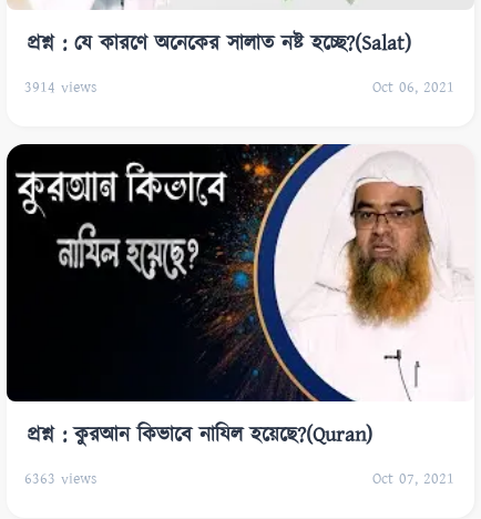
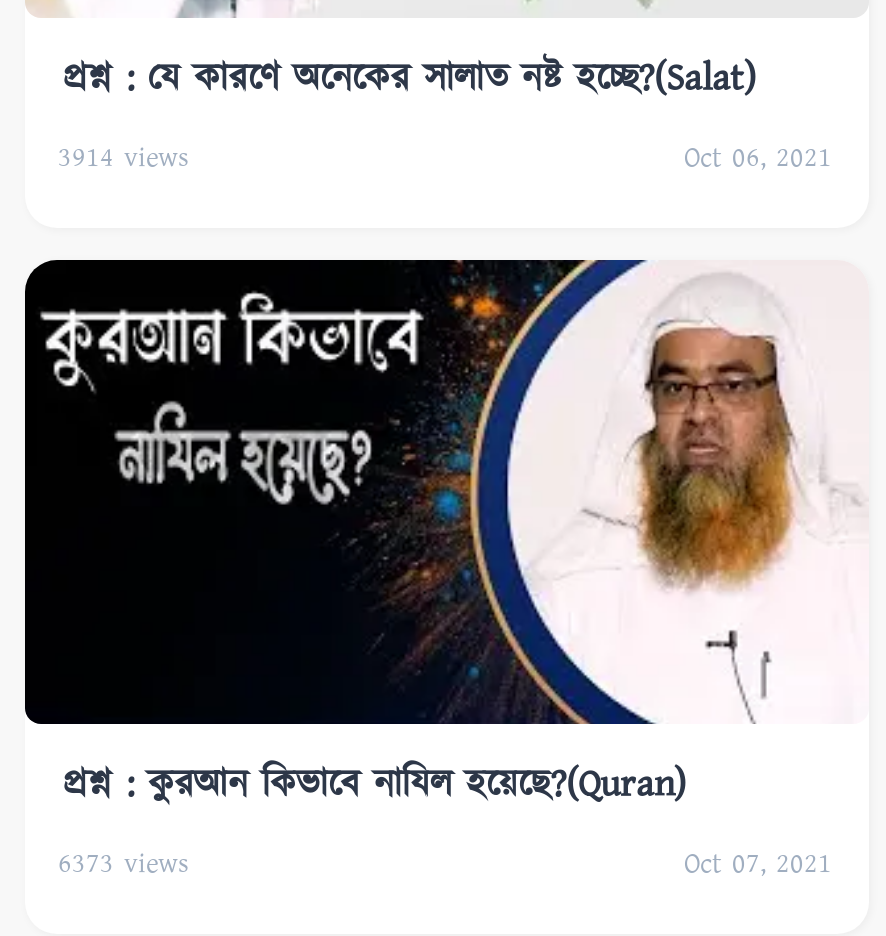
- 6363 views
+ 6373 views
